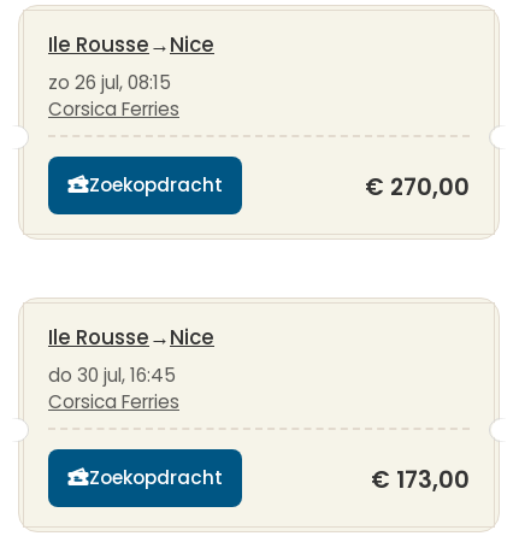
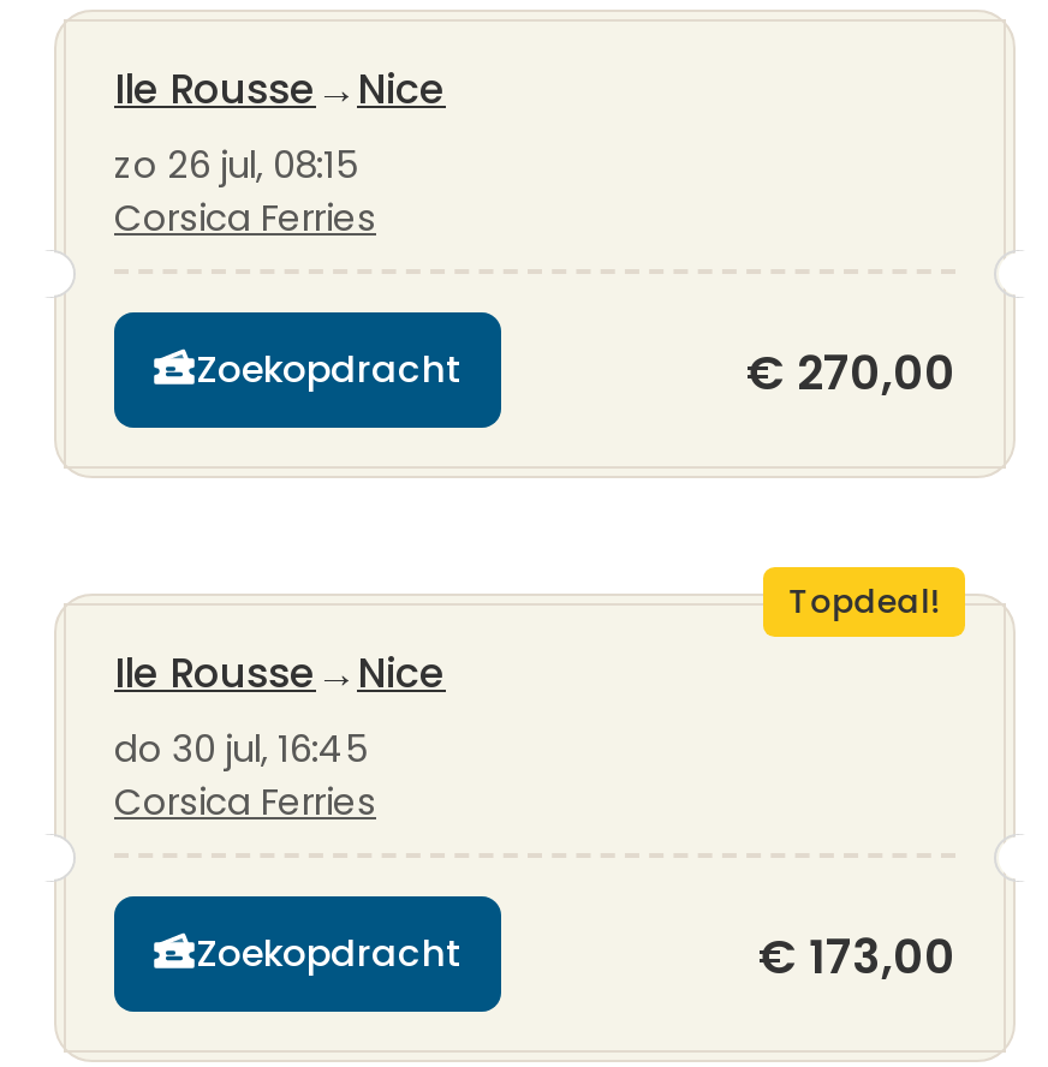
+ Topdeal!
